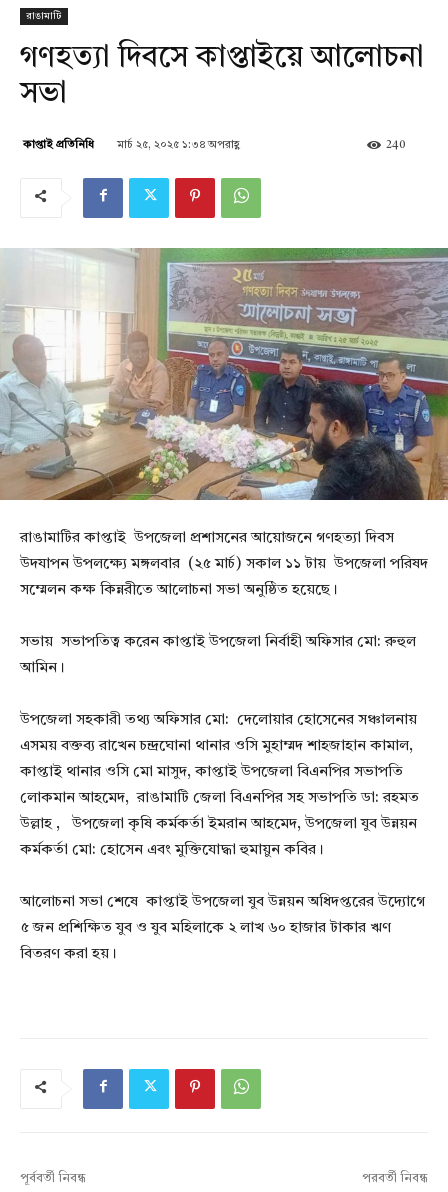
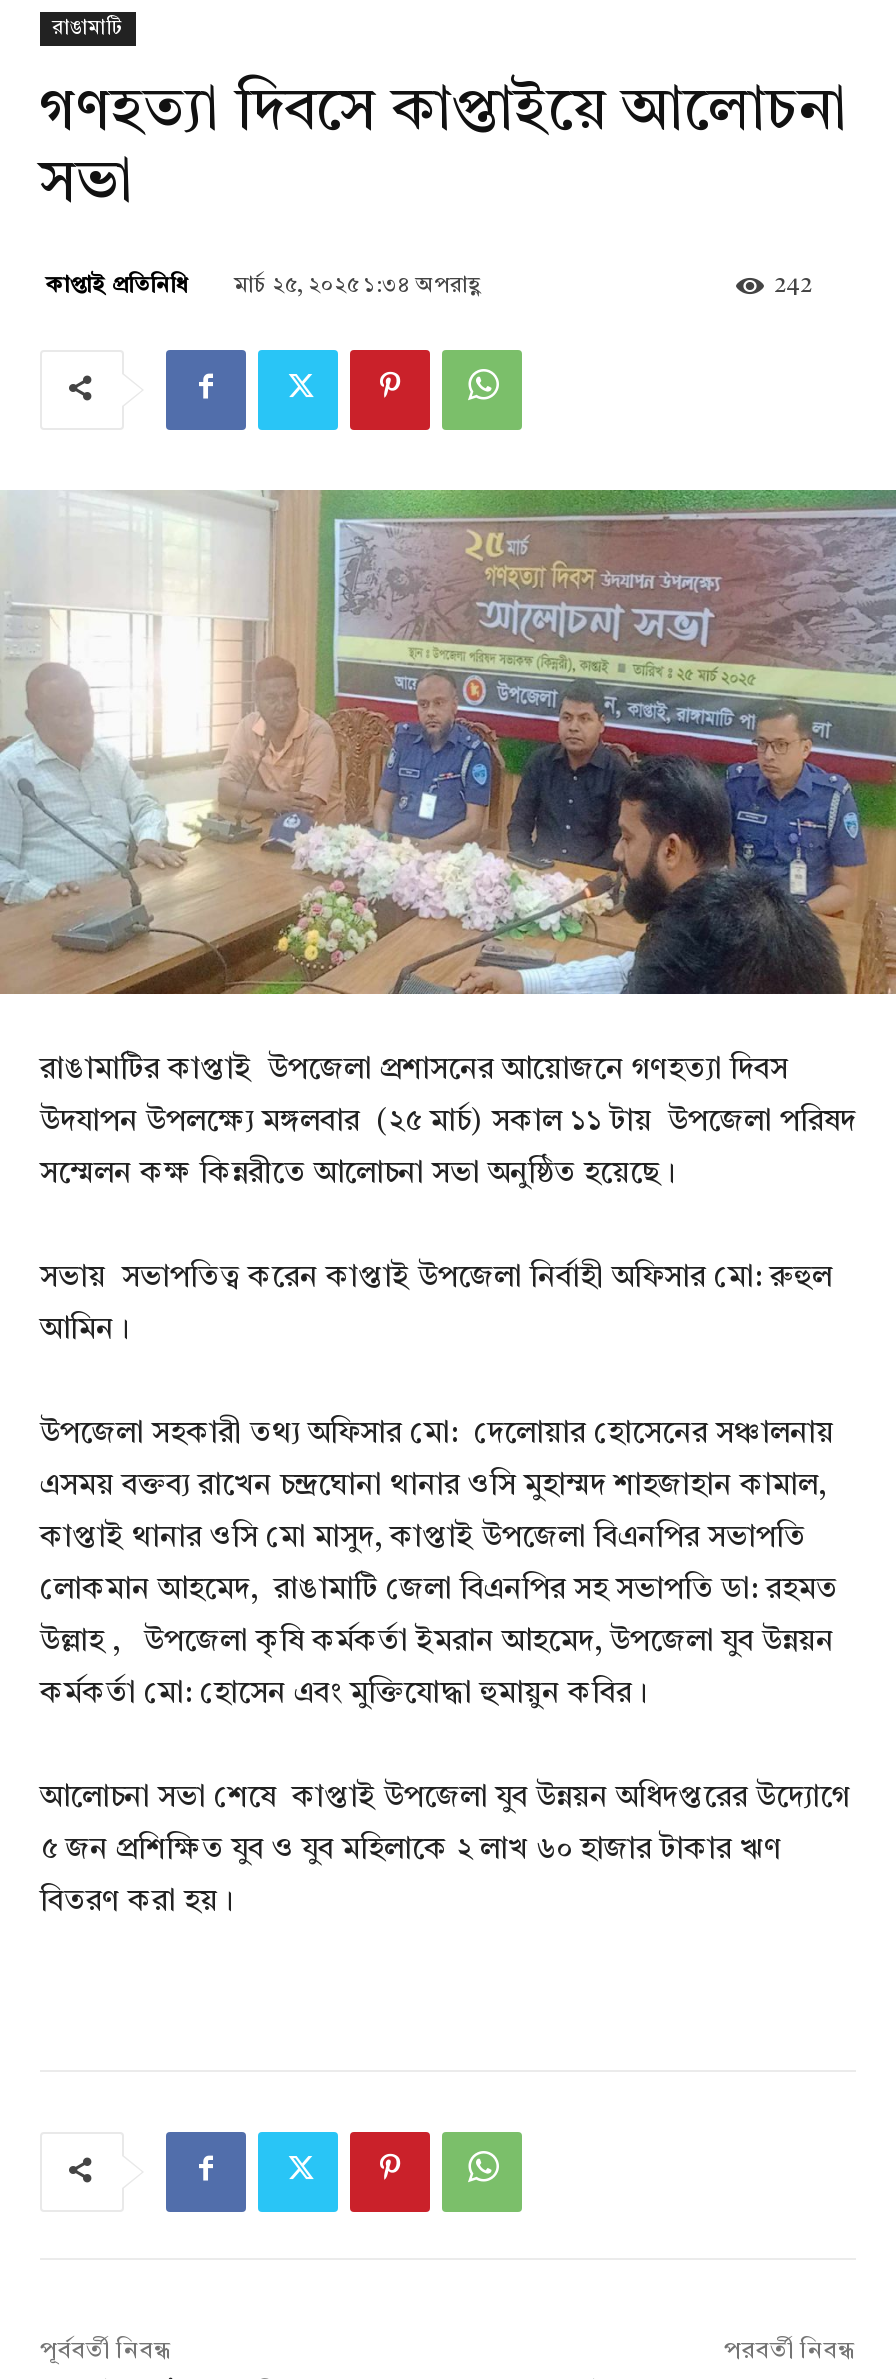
- 240
+ 242
